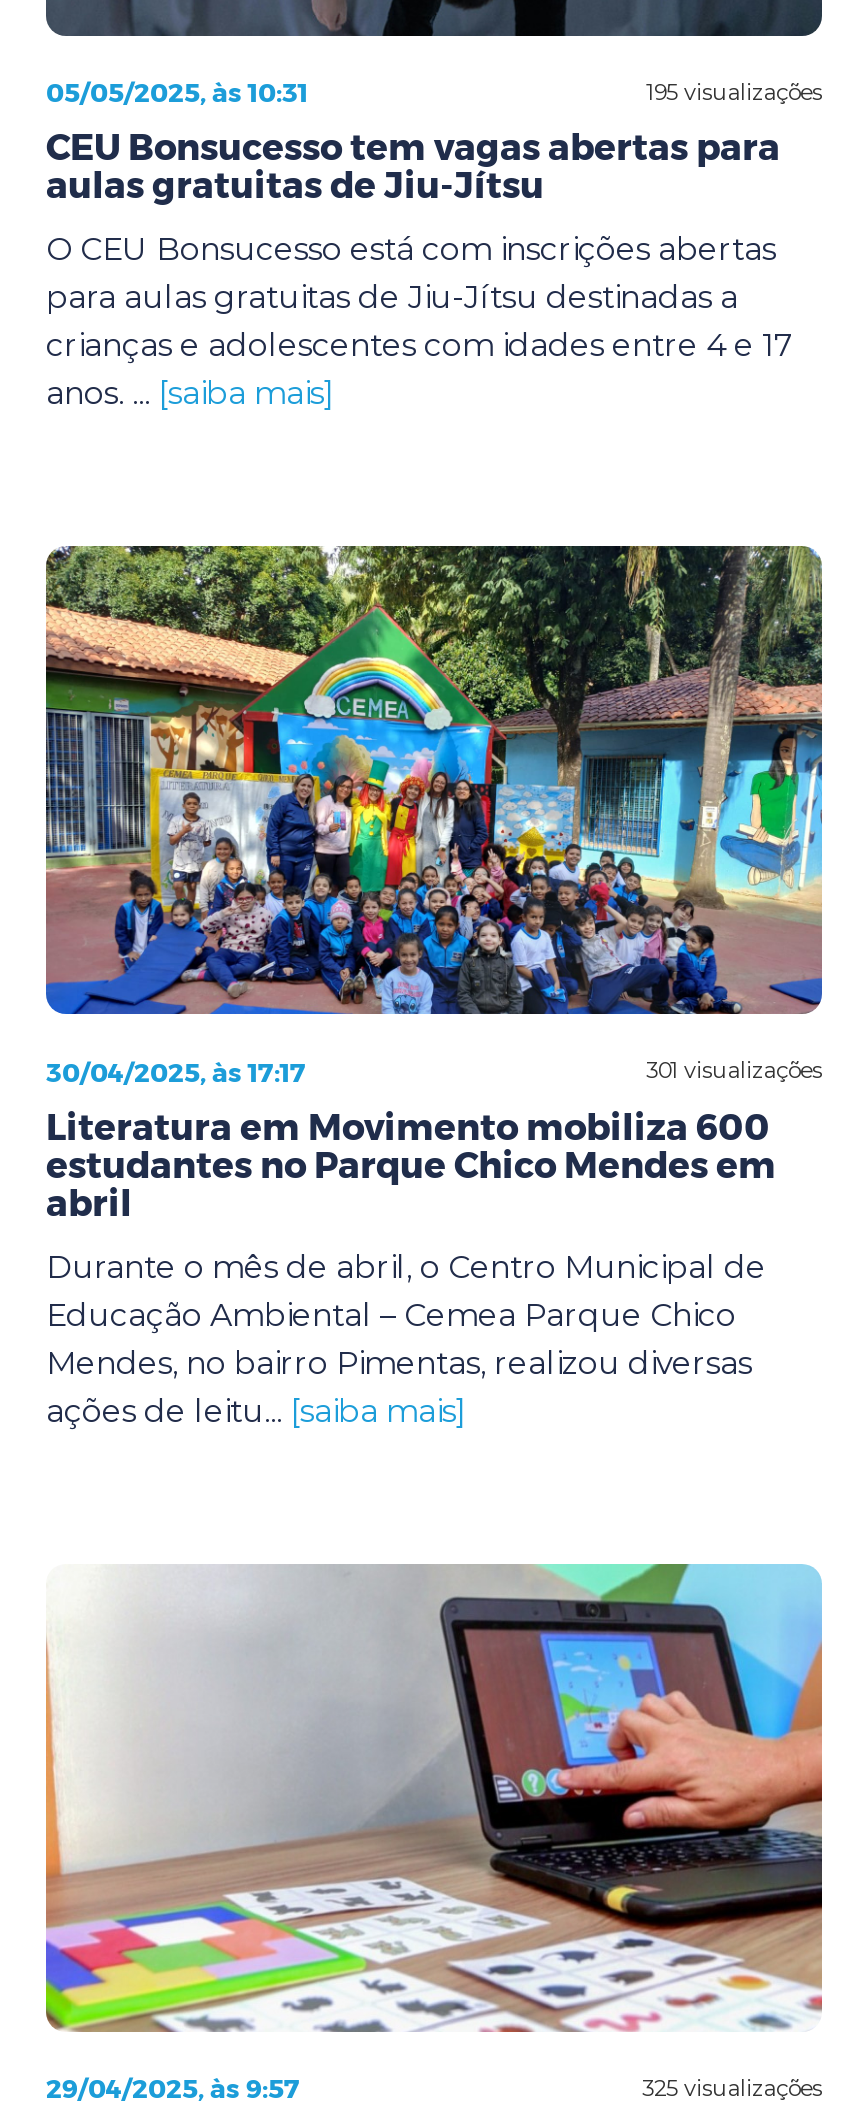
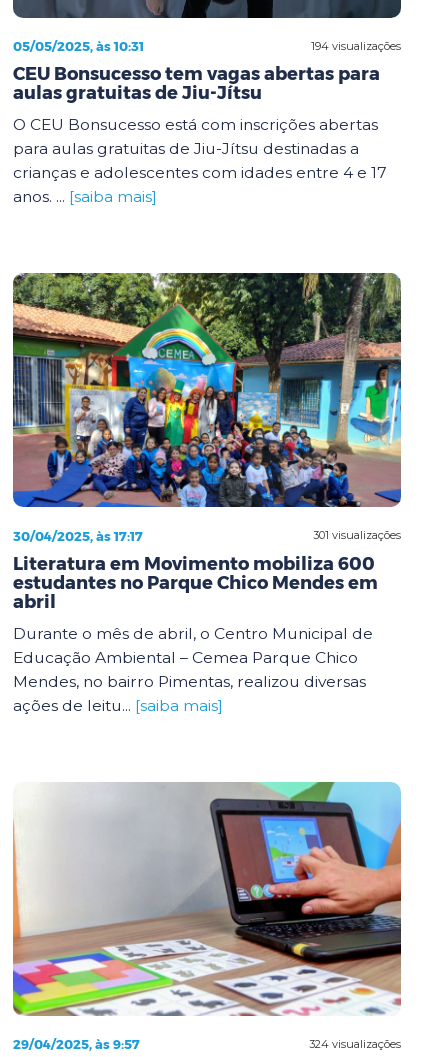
- 195 visualizações
+ 194 visualizações

- 325 visualizações
+ 324 visualizações
